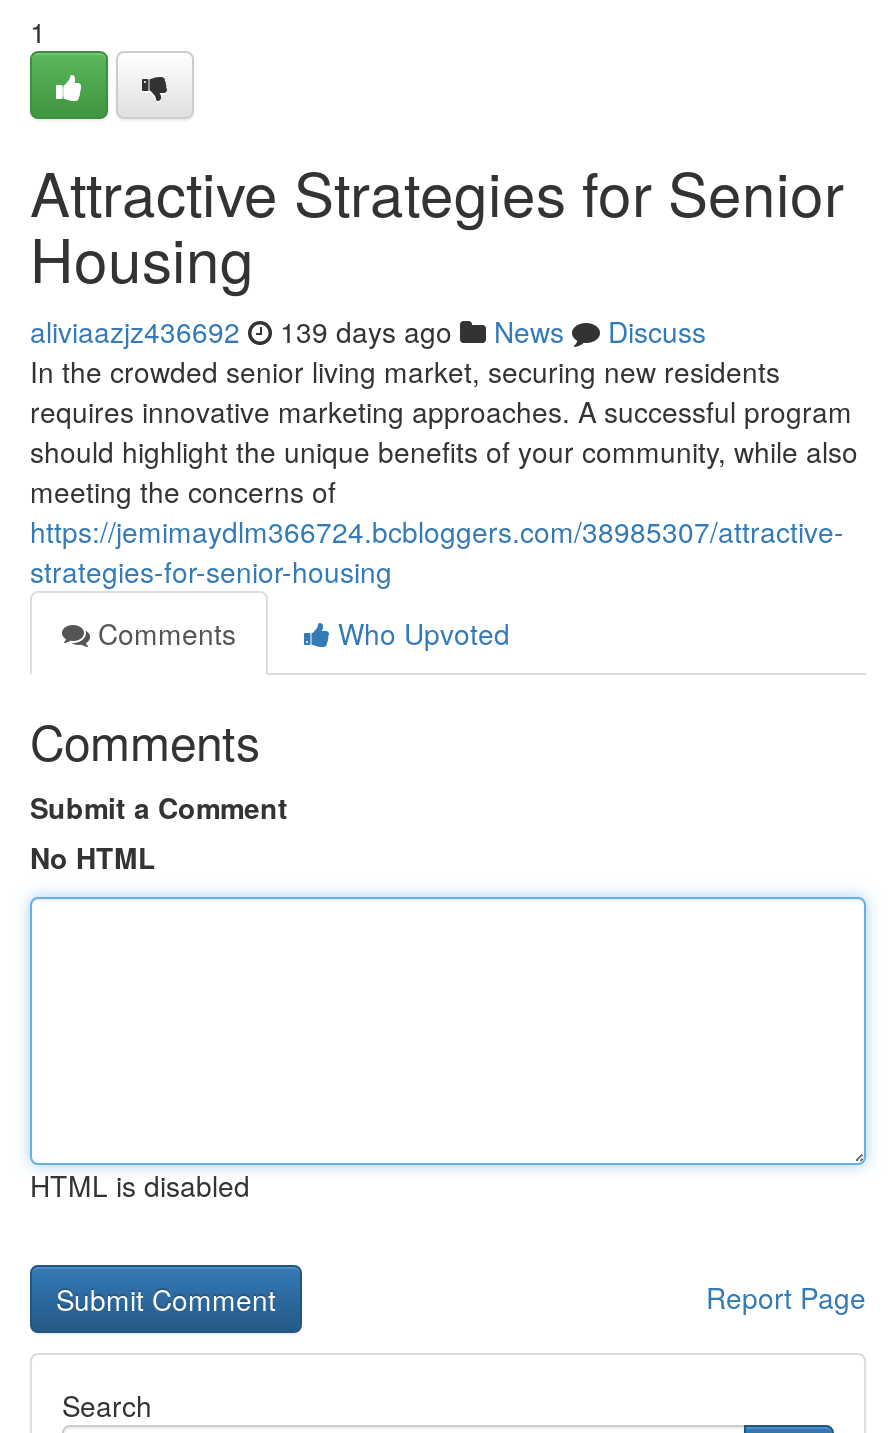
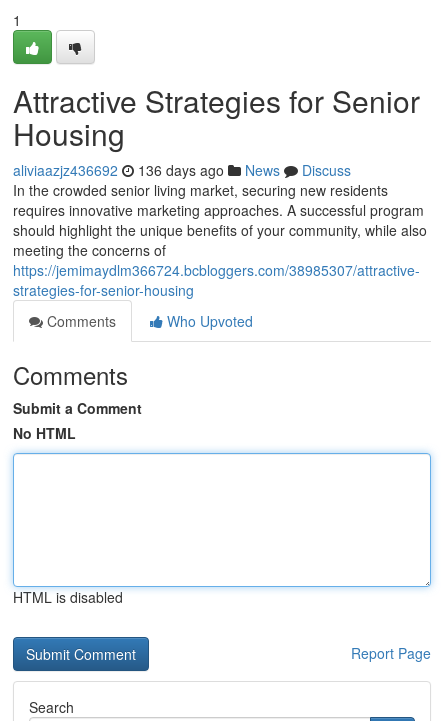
- aliviaazjz436692 139 days ago News Discuss
+ aliviaazjz436692 136 days ago News Discuss
